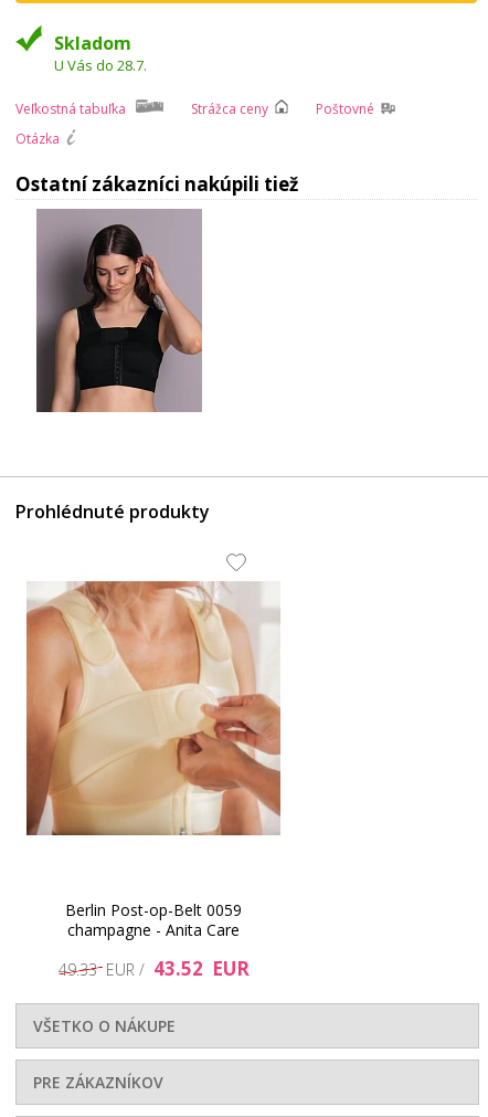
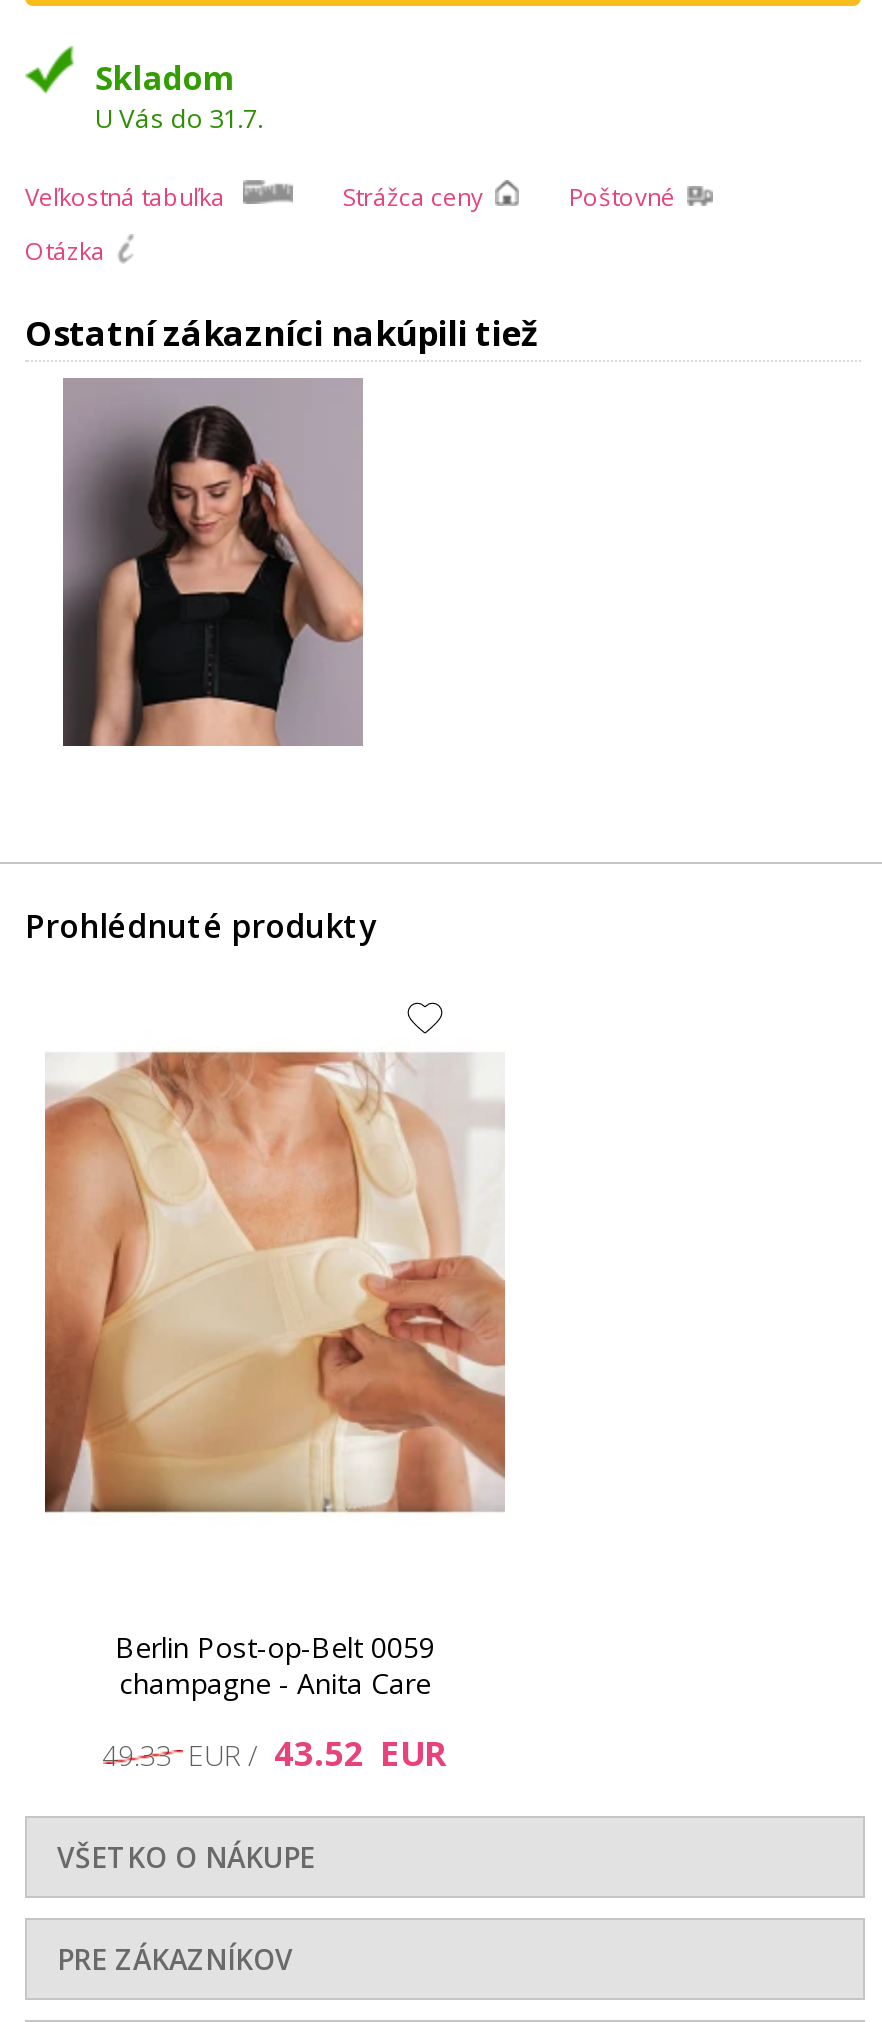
- U Vás do 28.7.
+ U Vás do 31.7.
